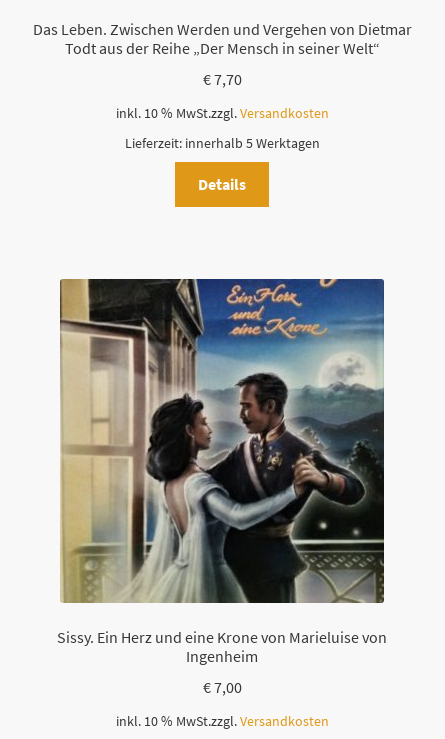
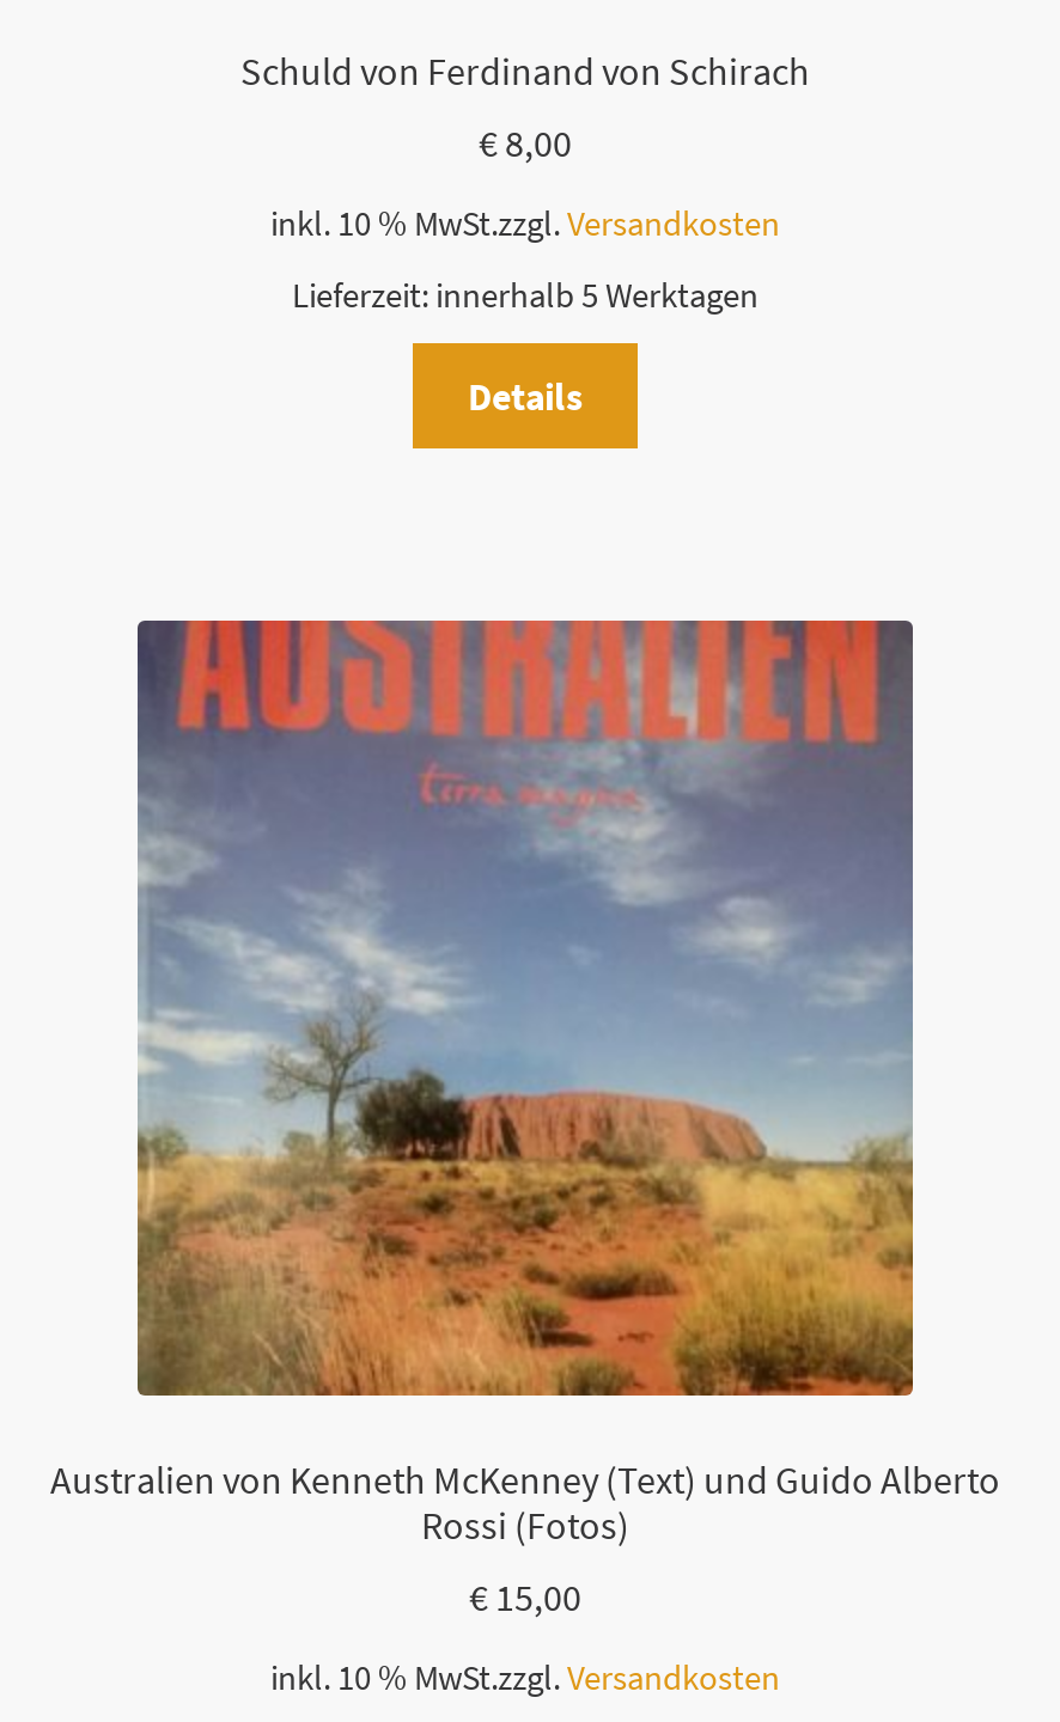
- Das Leben. Zwischen Werden und Vergehen von Dietmar
- Todt aus der Reihe „Der Mensch in seiner Welt“
+ Schuld von Ferdinand von Schirach

- €7,70
+ €8,00

- [image]
- Sissy. Ein Herz und eine Krone von Marieluise von
- Ingenheim
+ [image]
+ Australien von Kenneth McKenney (Text) und Guido Alberto
+ Rossi (Fotos)

- €7,00
+ €15,00
